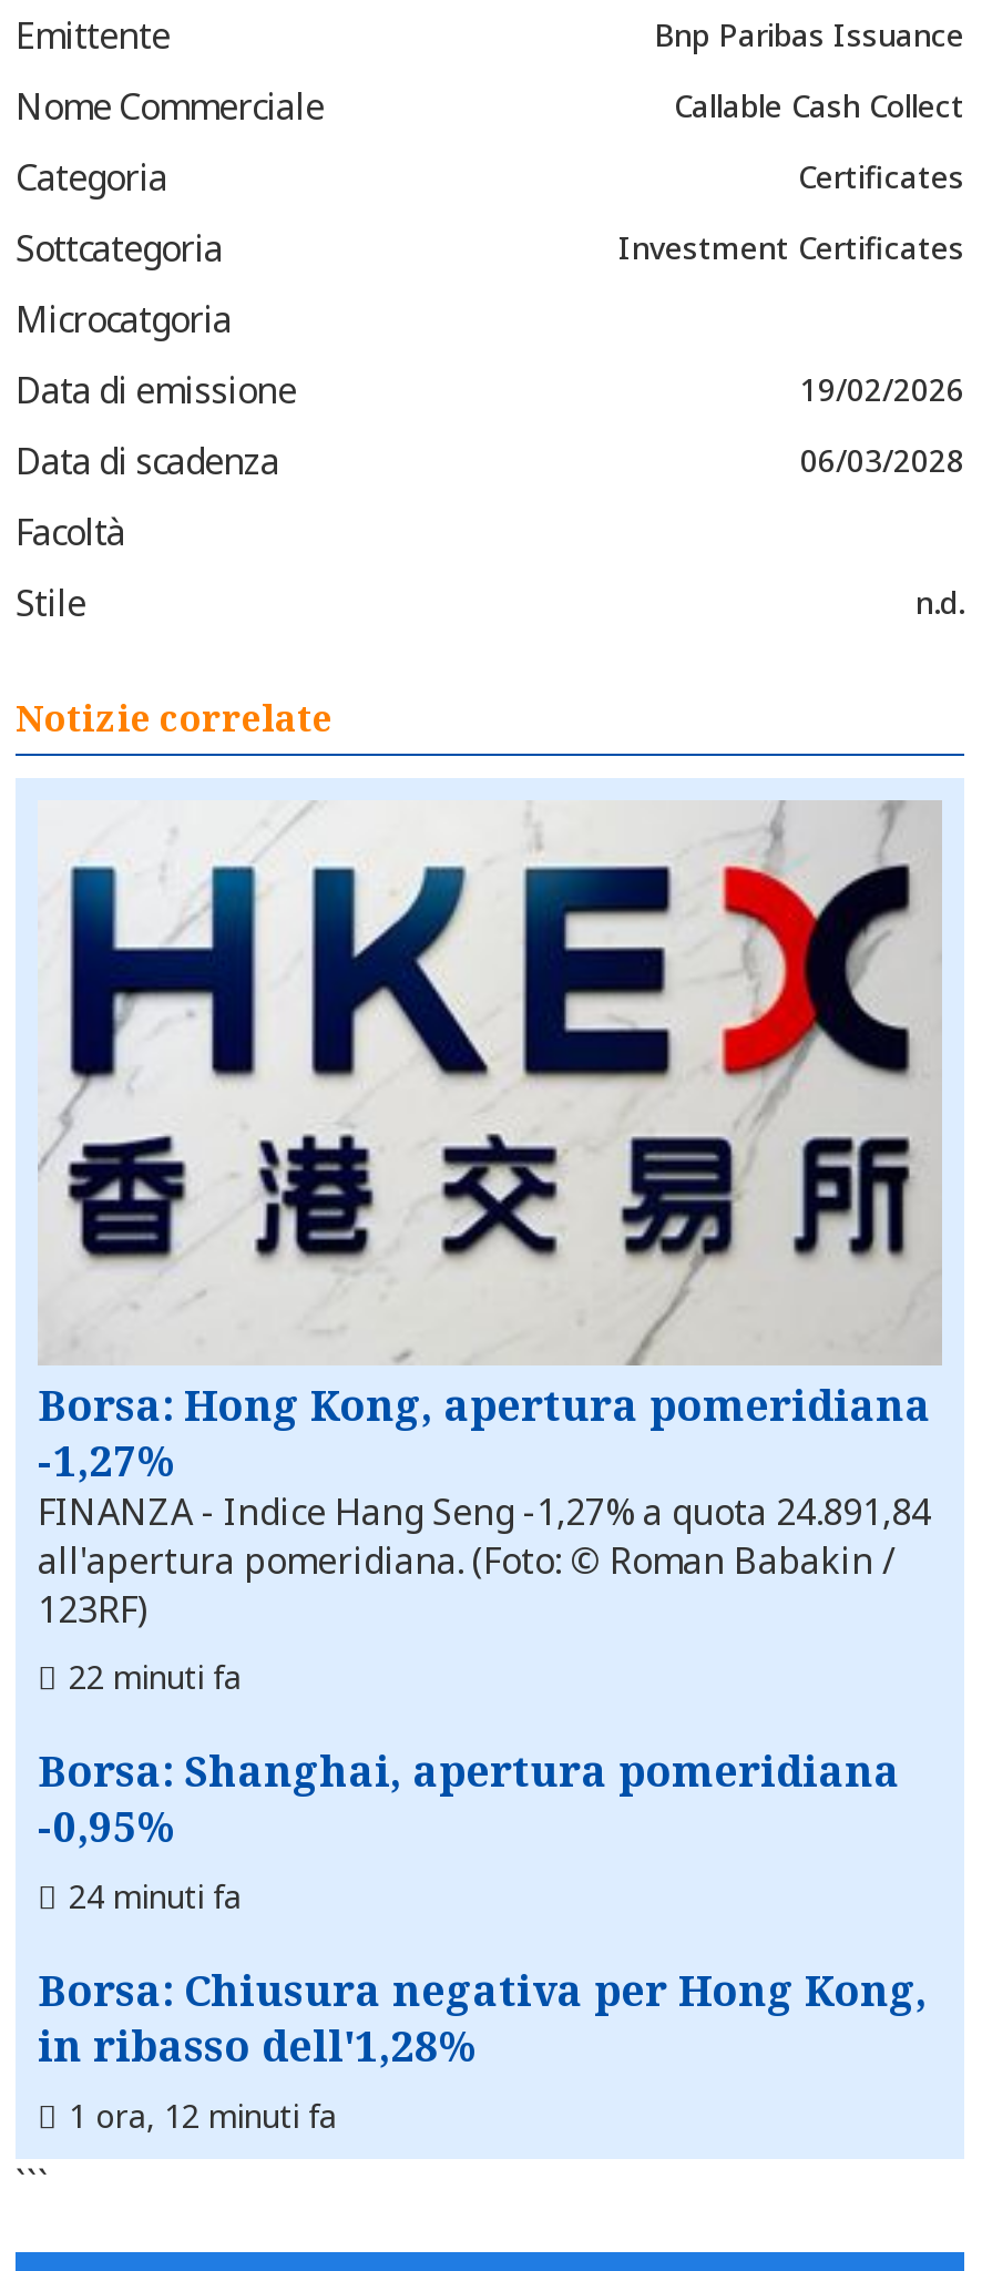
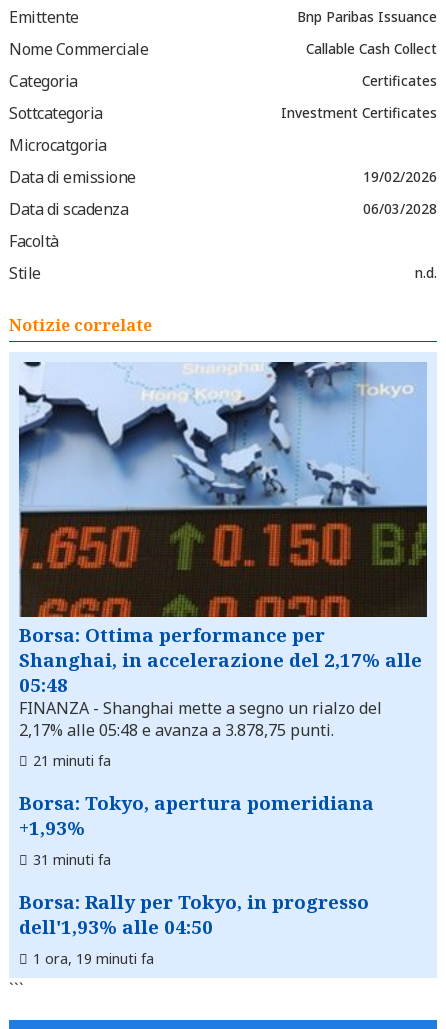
- [image]
- Borsa: Hong Kong, apertura pomeridiana
- -1,27%
- FINANZA - Indice Hang Seng -1,27% a quota 24.891,84
- all'apertura pomeridiana. (Foto: © Roman Babakin /
- 123RF)
+ [image]
+ Borsa: Ottima performance per
+ Shanghai, in accelerazione del 2,17% alle
+ 05:48
+ FINANZA - Shanghai mette a segno un rialzo del
+ 2,17% alle 05:48 e avanza a 3.878,75 punti.

- 22 minuti fa
+ 21 minuti fa

- Borsa: Shanghai, apertura pomeridiana
- -0,95%
- 24 minuti fa
+ Borsa: Tokyo, apertura pomeridiana
+ +1,93%
+ 31 minuti fa

- Borsa: Chiusura negativa per Hong Kong,
- in ribasso dell'1,28%
- 1 ora, 12 minuti fa
+ Borsa: Rally per Tokyo, in progresso
+ dell'1,93% alle 04:50
+ 1 ora, 19 minuti fa
